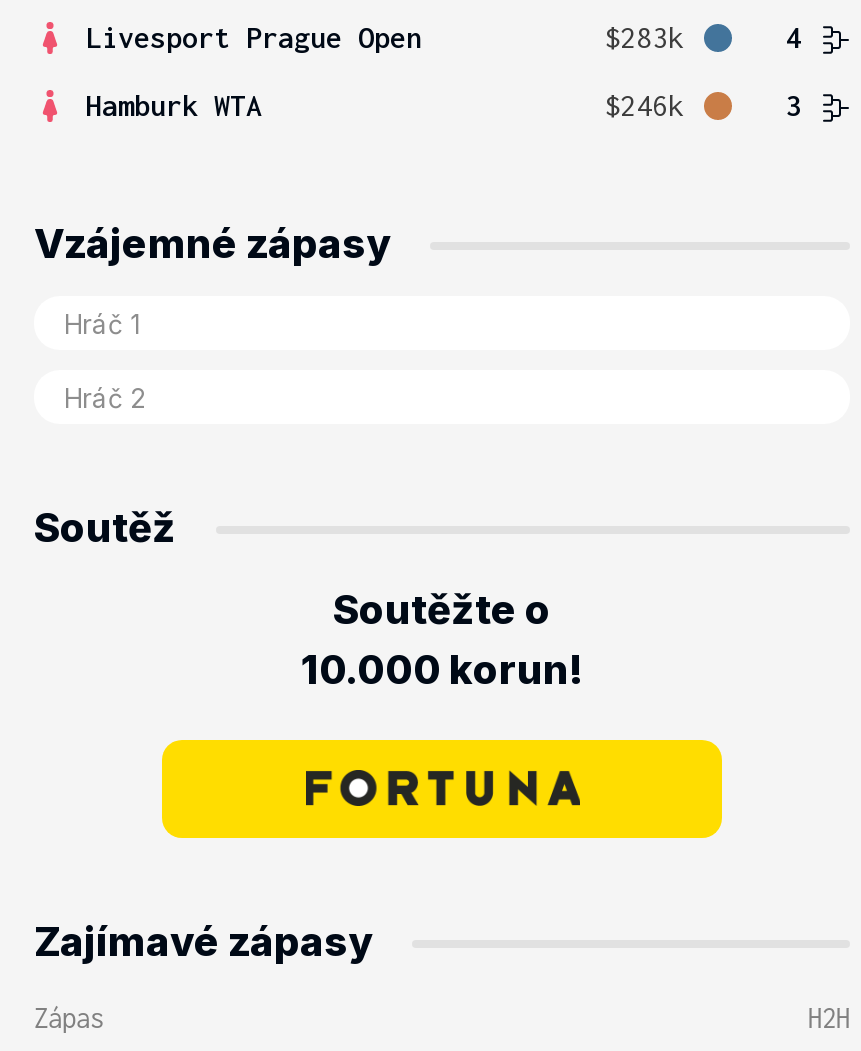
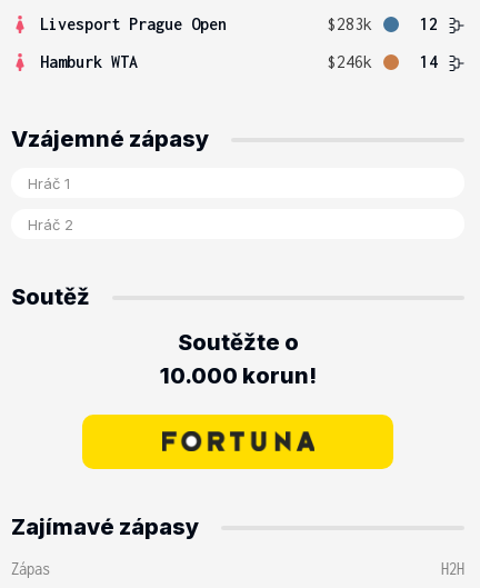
- 4
+ 12

- 3
+ 14
